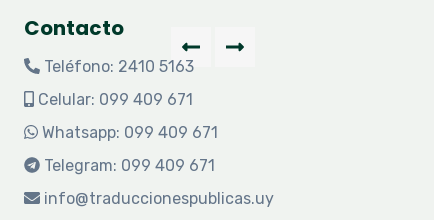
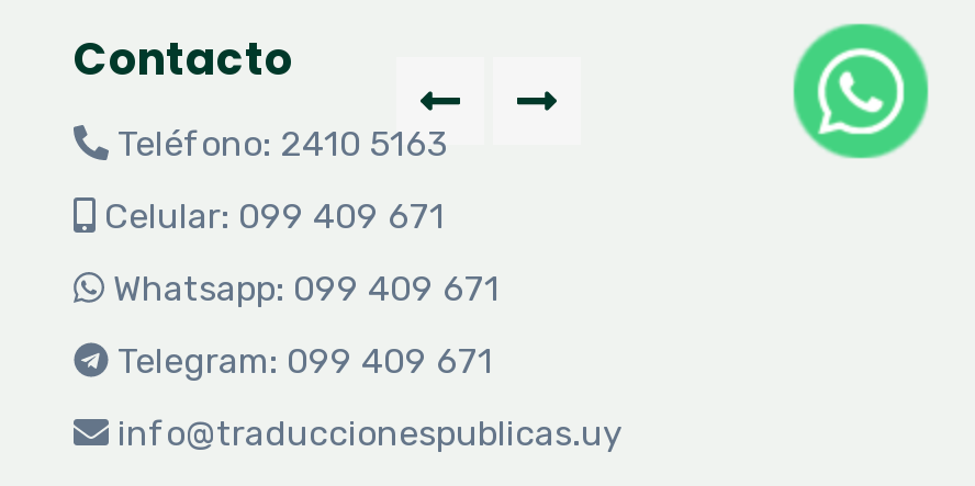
+ [image]
